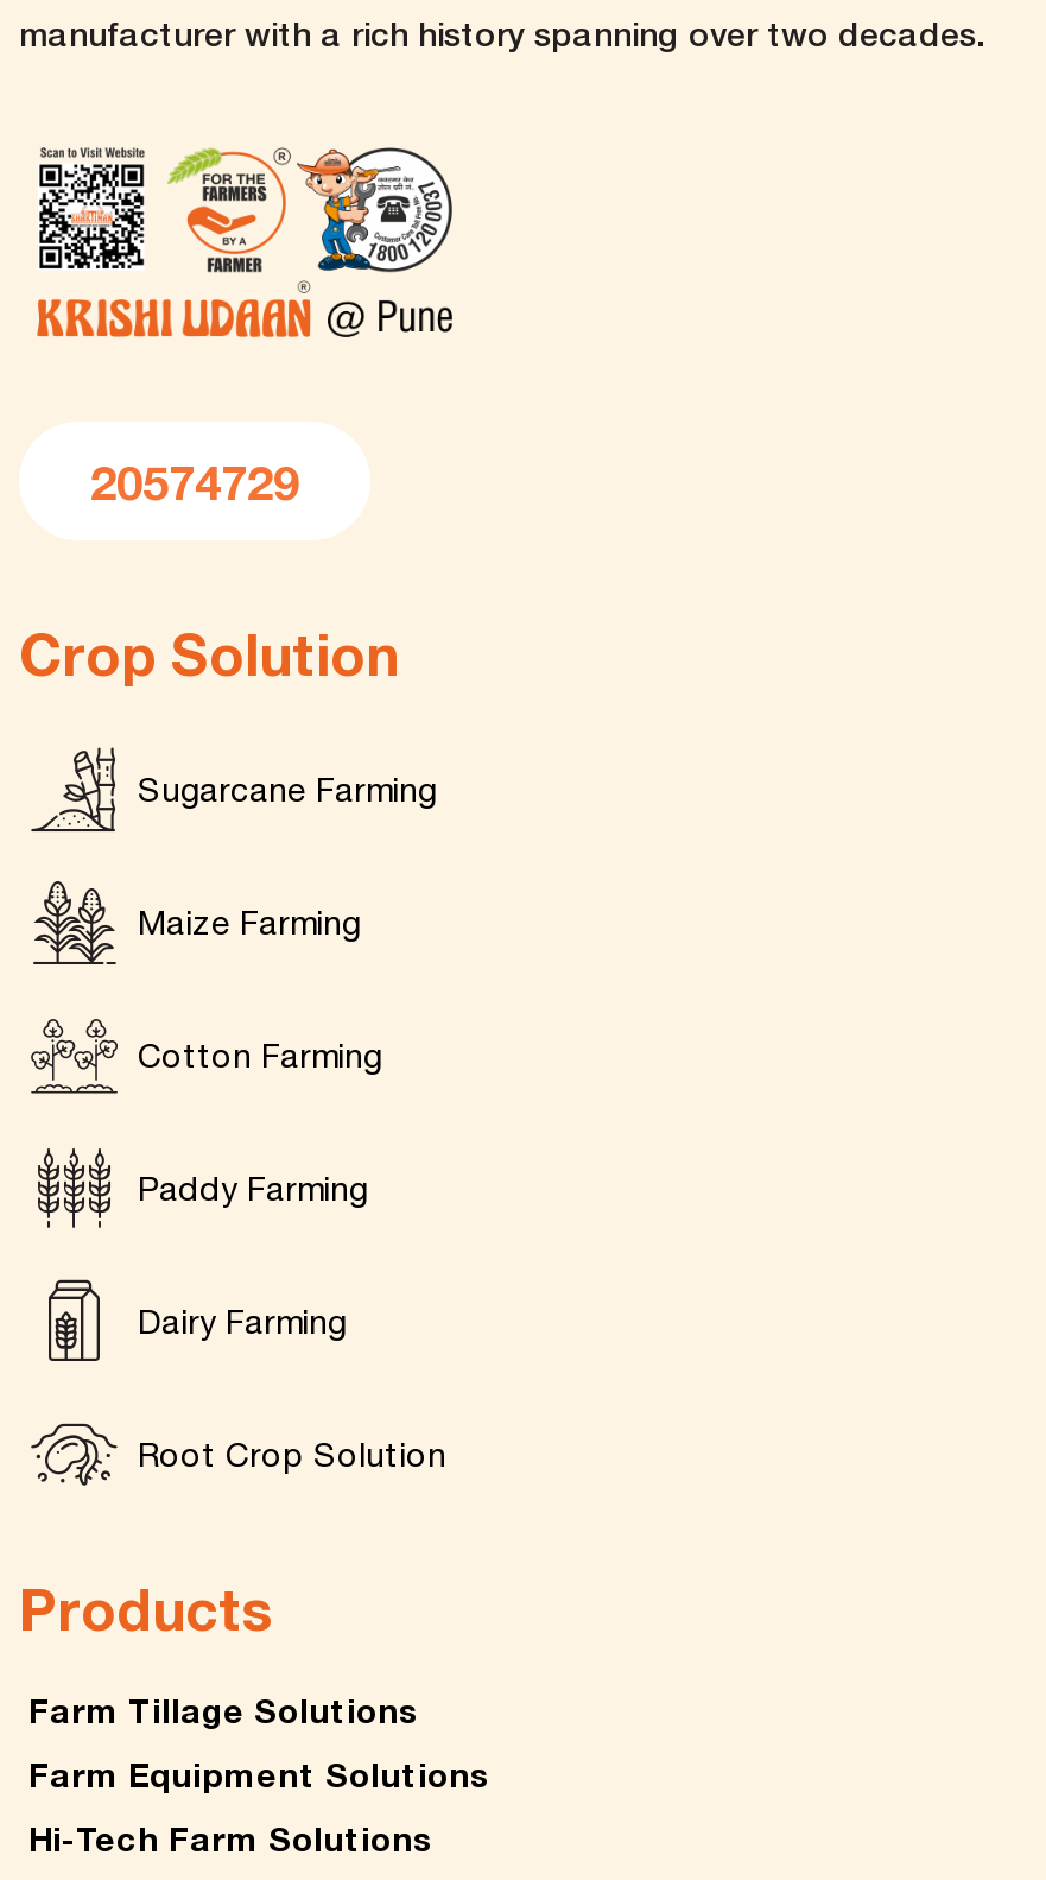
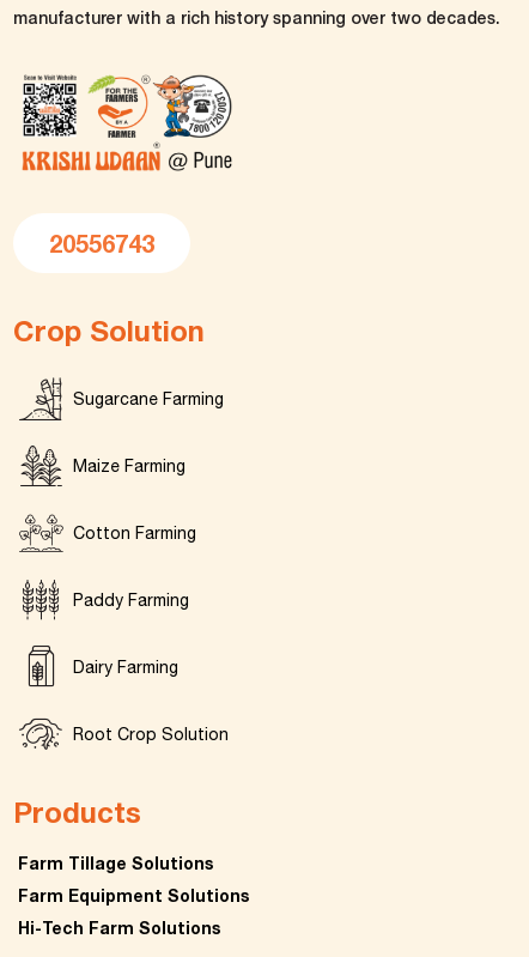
- 20574729
+ 20556743
